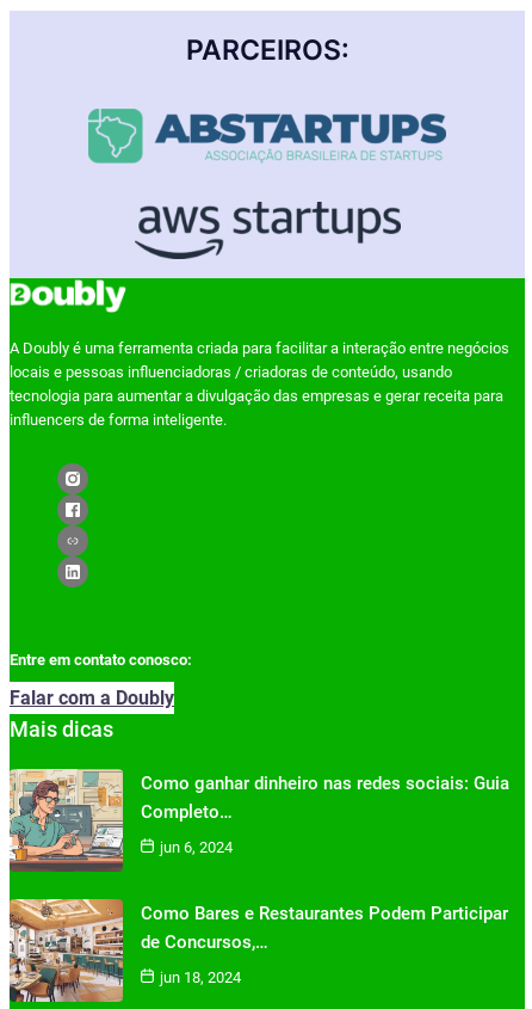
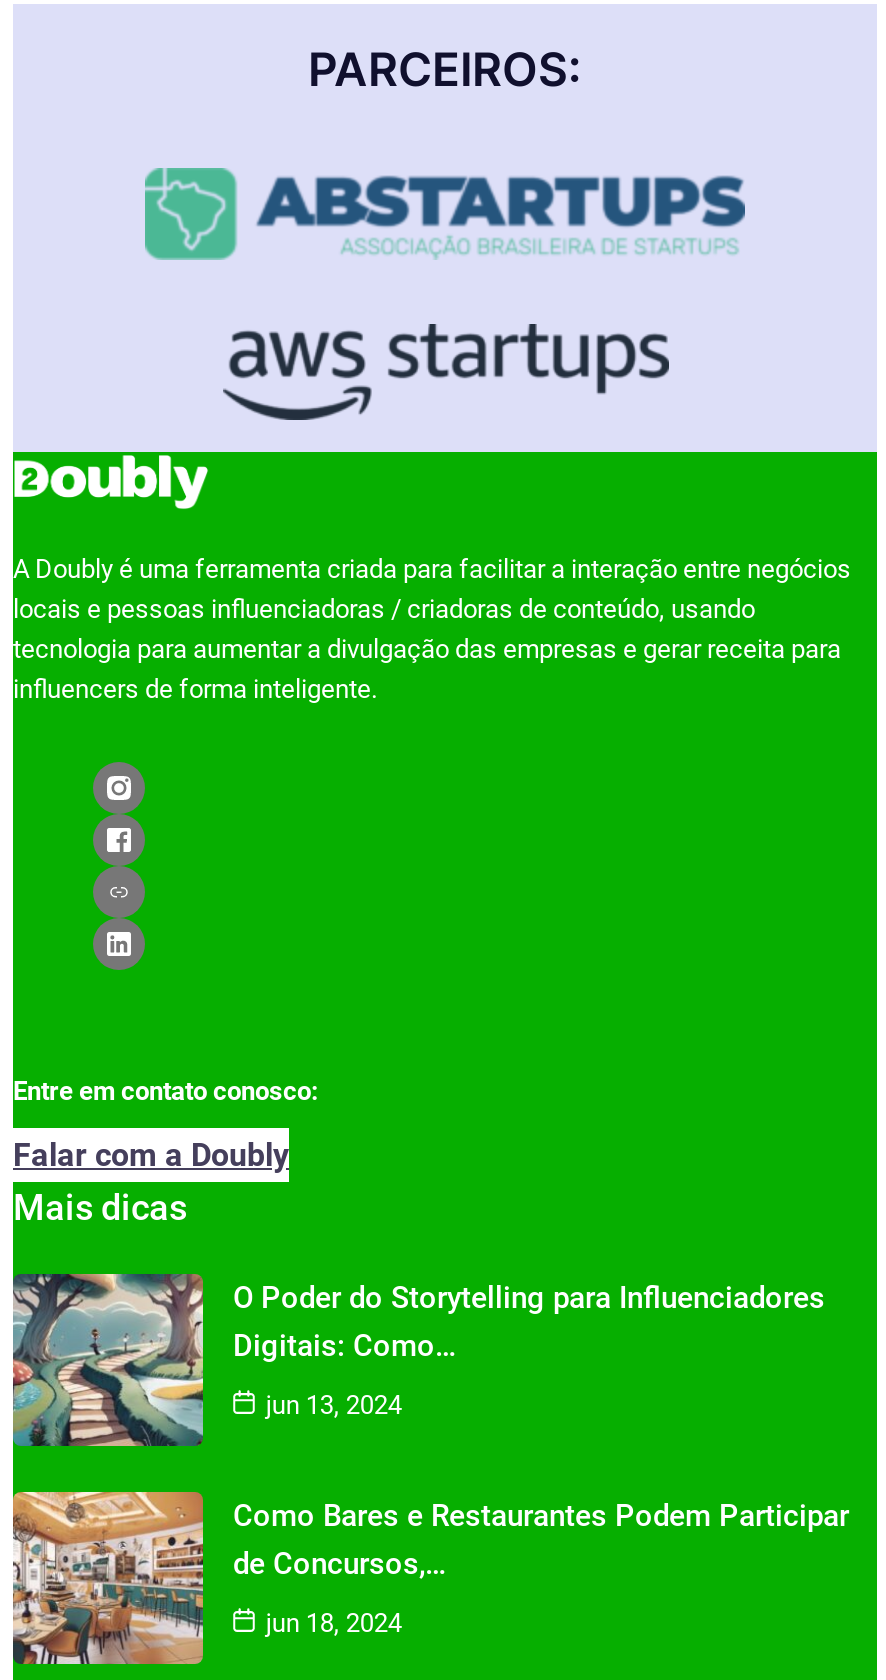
- [image]
- Como ganhar dinheiro nas redes sociais: Guia
- Completo…
+ [image]
+ O Poder do Storytelling para Influenciadores
+ Digitais: Como…

- jun 6, 2024
+ jun 13, 2024
